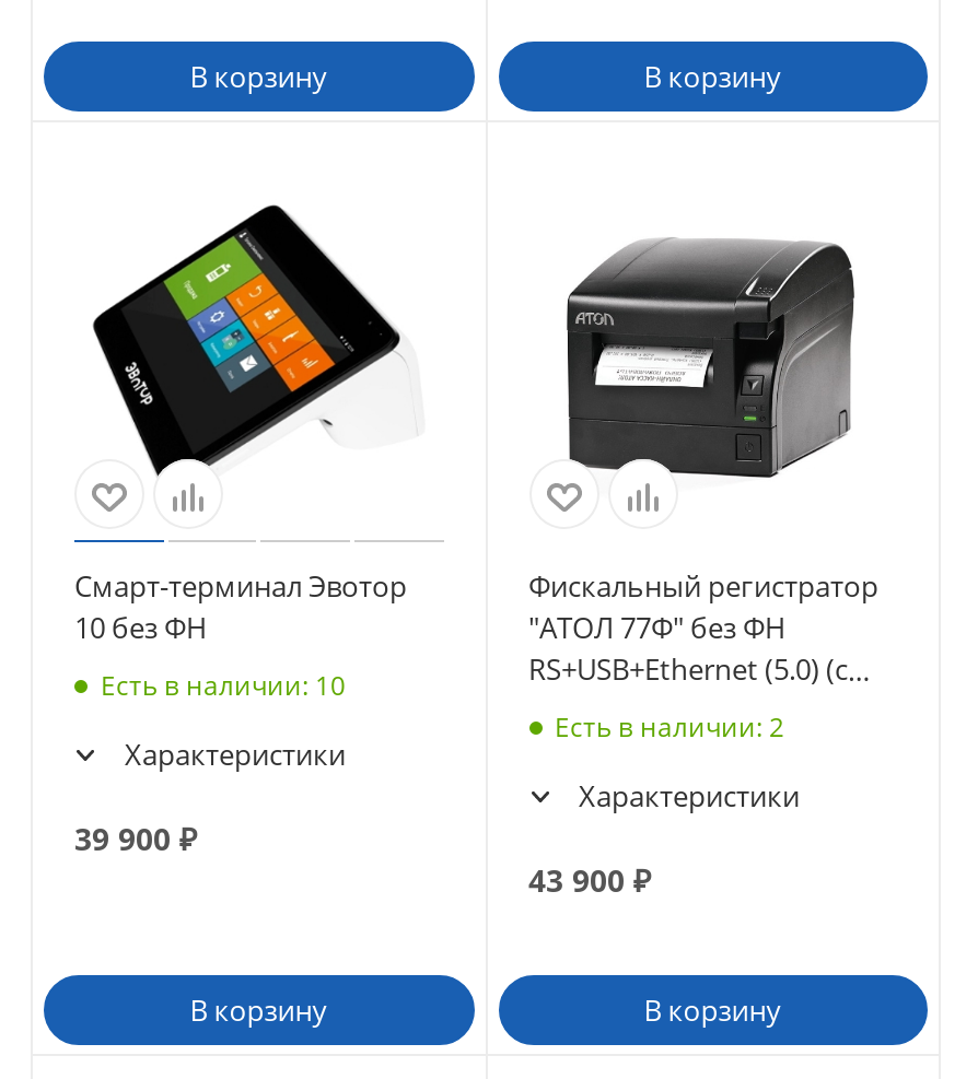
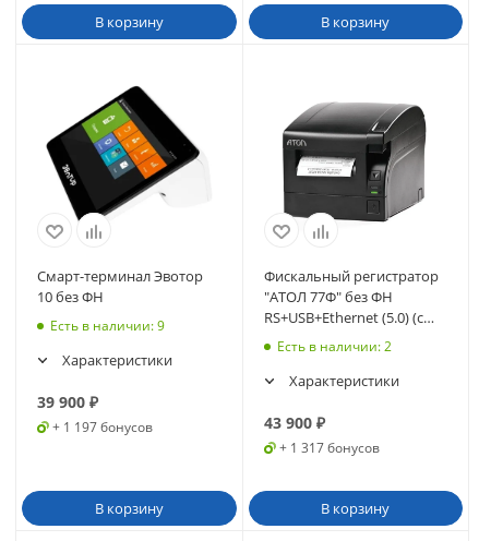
- Есть в наличии: 10
+ Есть в наличии: 9

+ + 1 197 бонусов

+ + 1 317 бонусов
